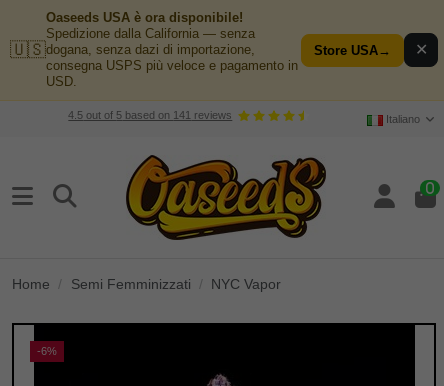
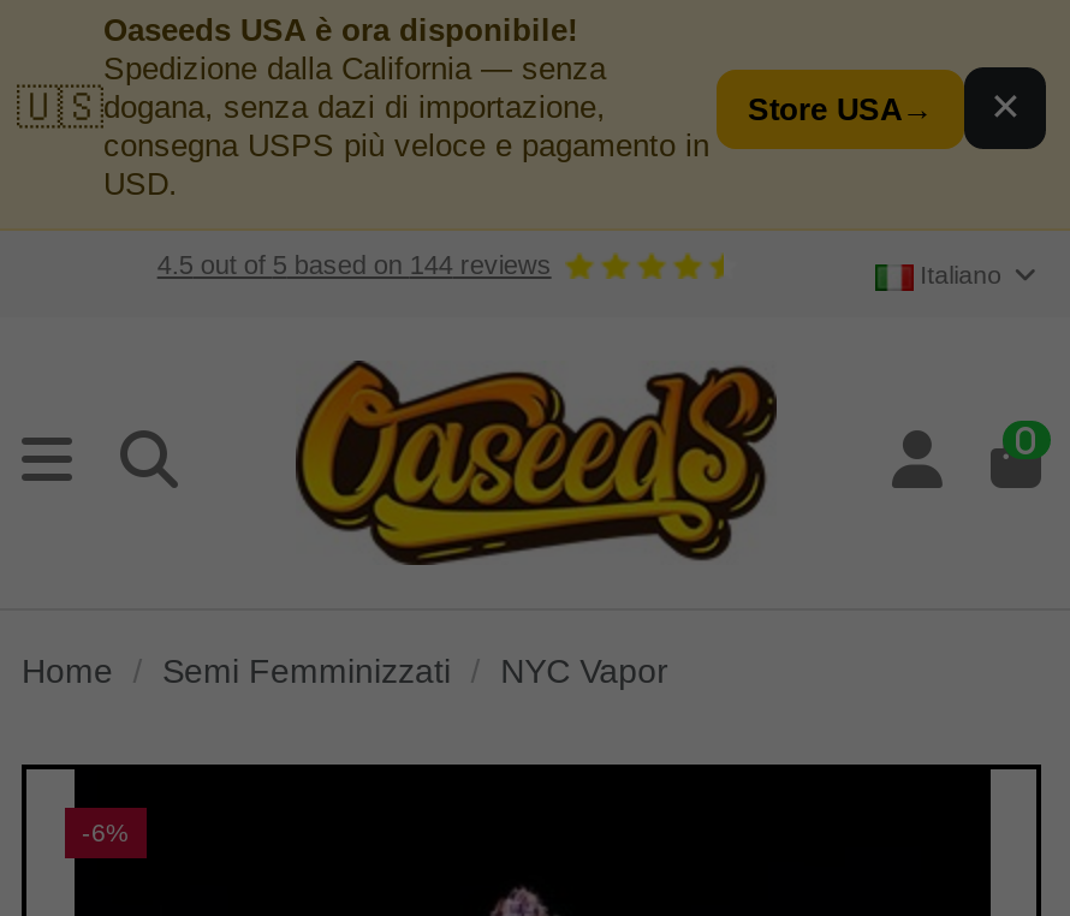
- 4.5 out of 5 based on 141 reviews
+ 4.5 out of 5 based on 144 reviews
